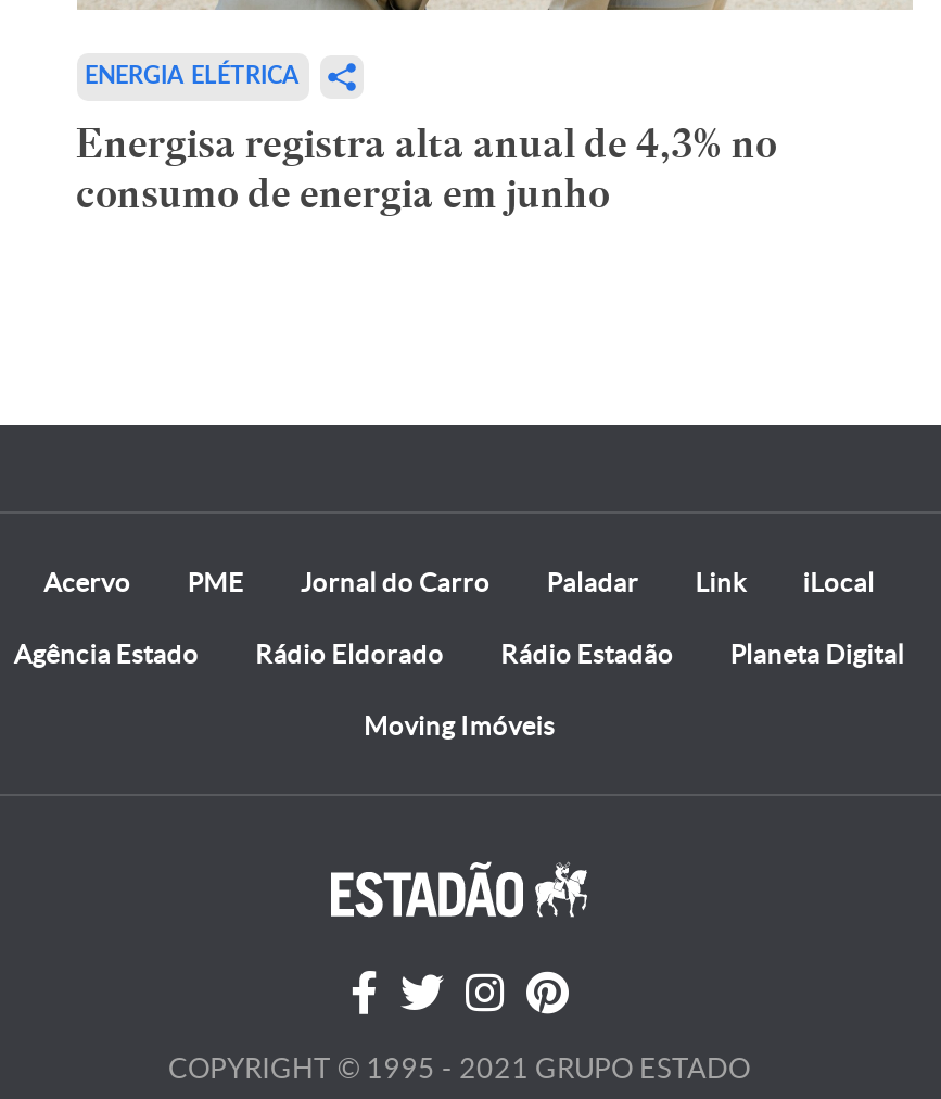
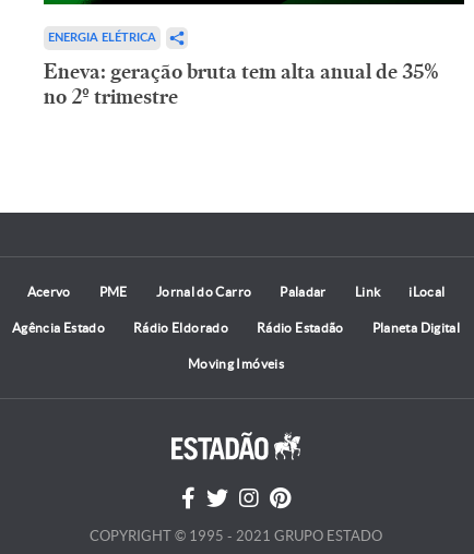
- Energisa registra alta anual de 4,3% no
- consumo de energia em junho
+ Eneva: geração bruta tem alta anual de 35%
+ no 2º trimestre
